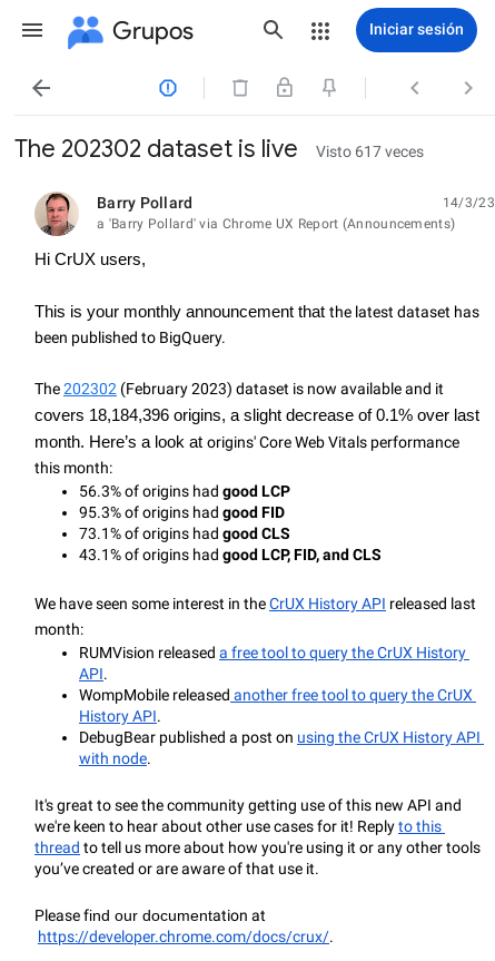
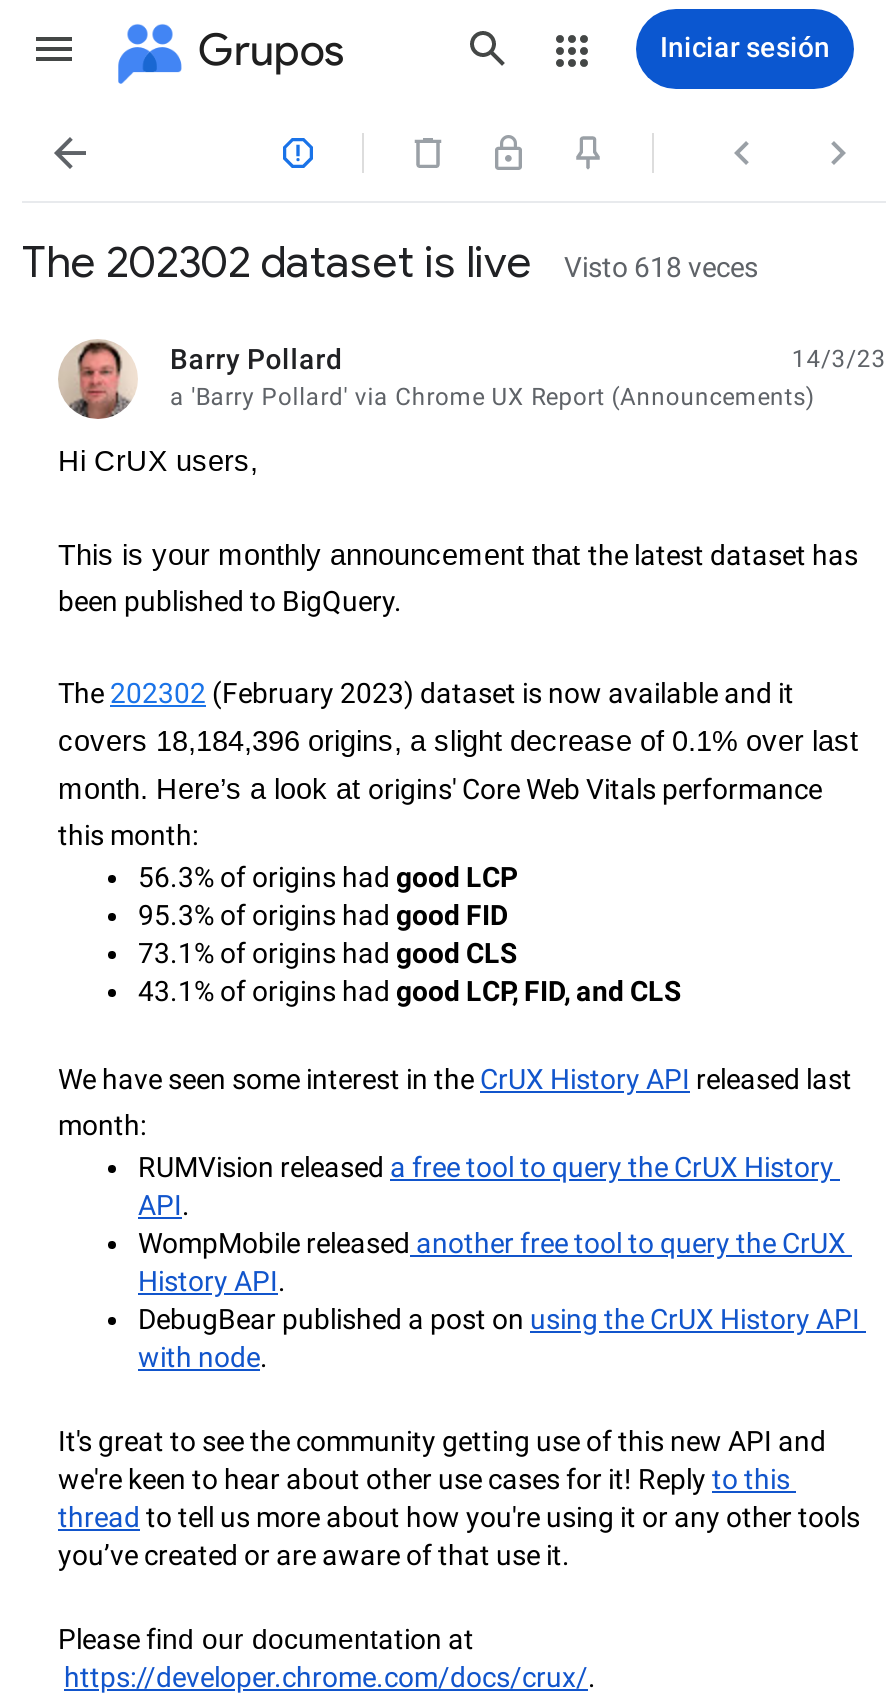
- The 202302 dataset is live Visto 617 veces
+ The 202302 dataset is live Visto 618 veces
